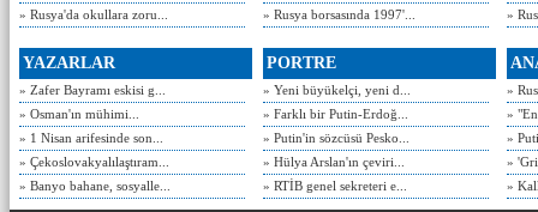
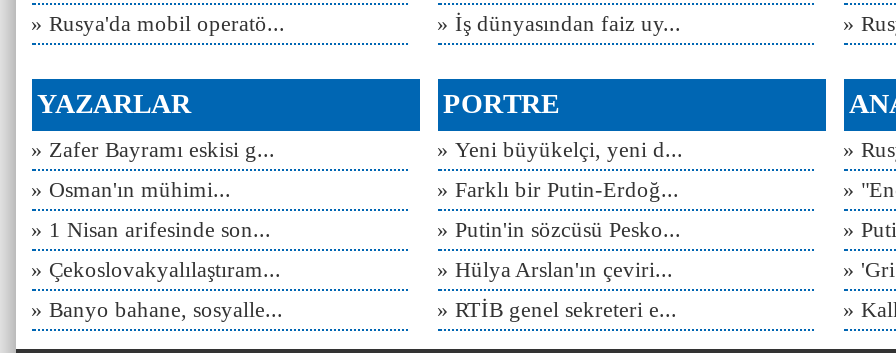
- » Rusya'da okullara zoru...
+ » Rusya'da mobil operatö...

- » Rusya borsasında 1997'...
+ » İş dünyasından faiz uy...
